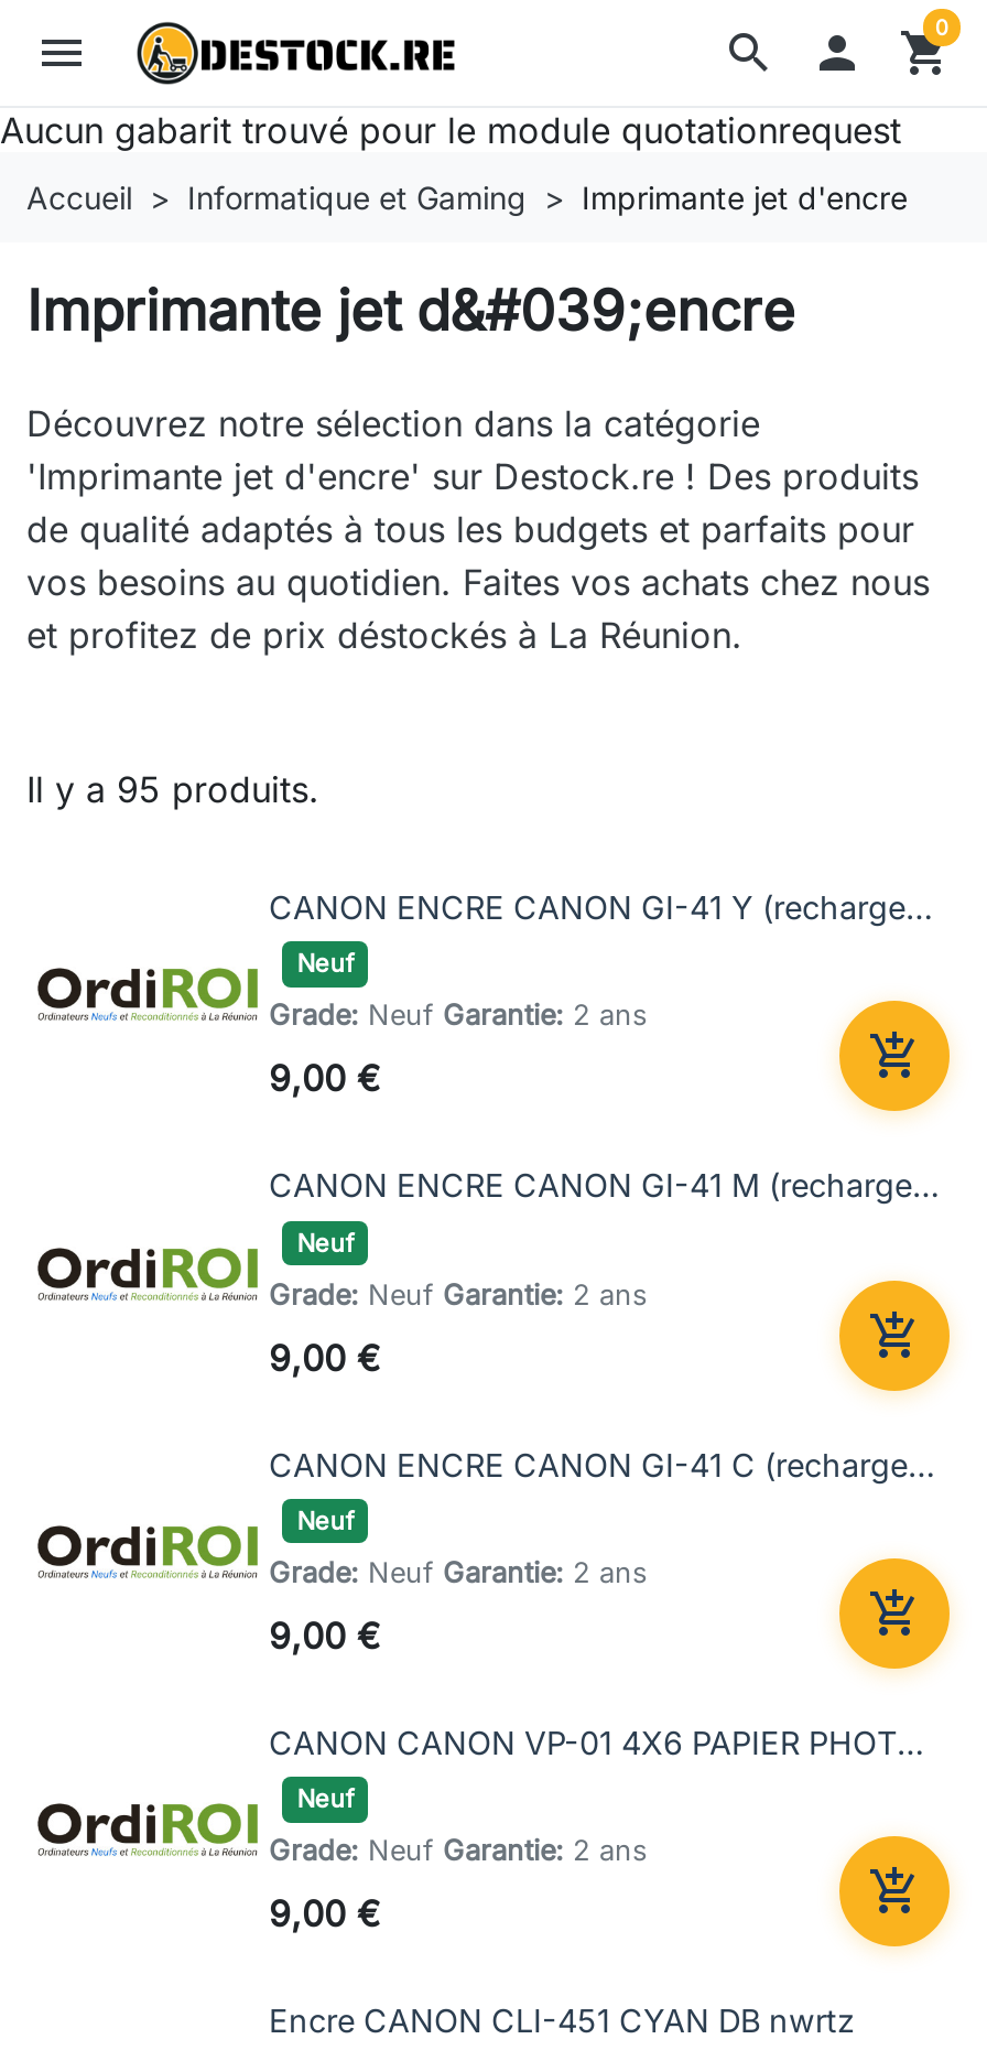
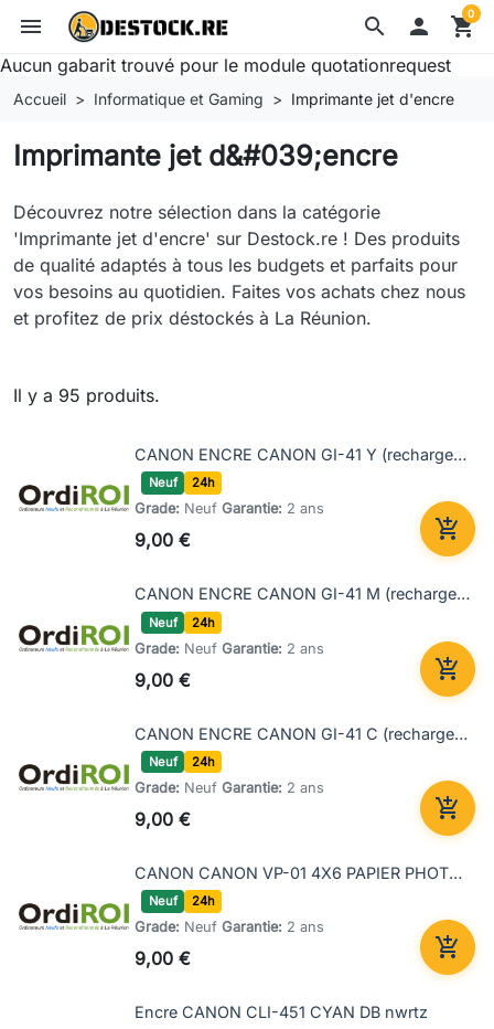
+ 24h

+ 24h

+ 24h

+ 24h
